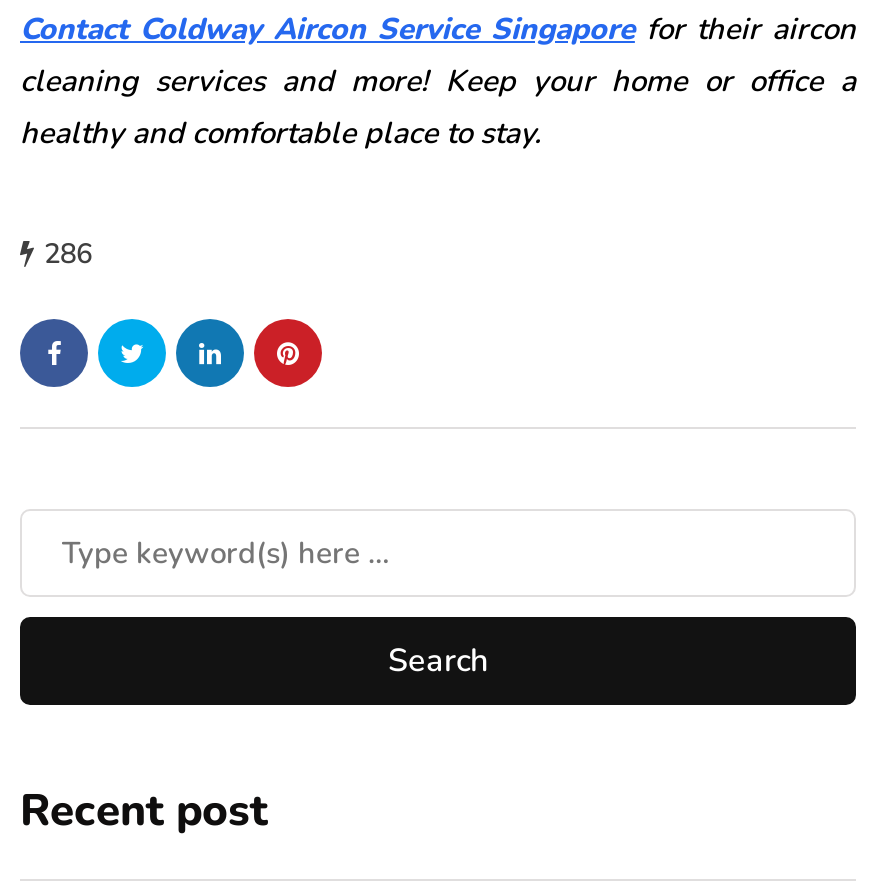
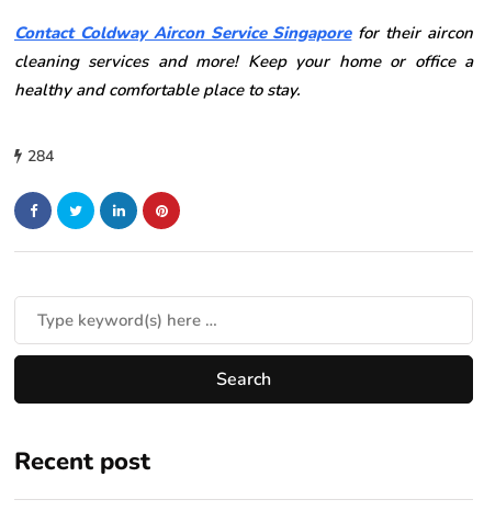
- 286
+ 284
